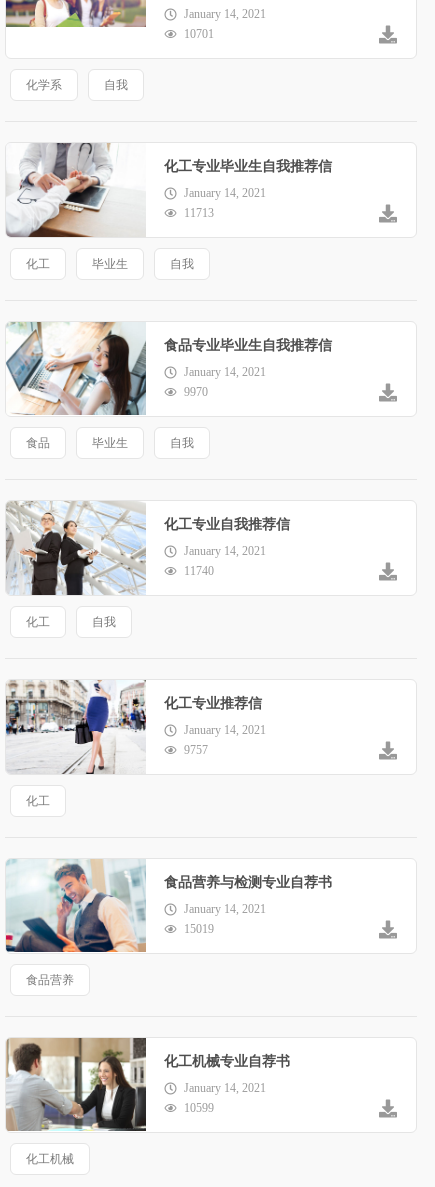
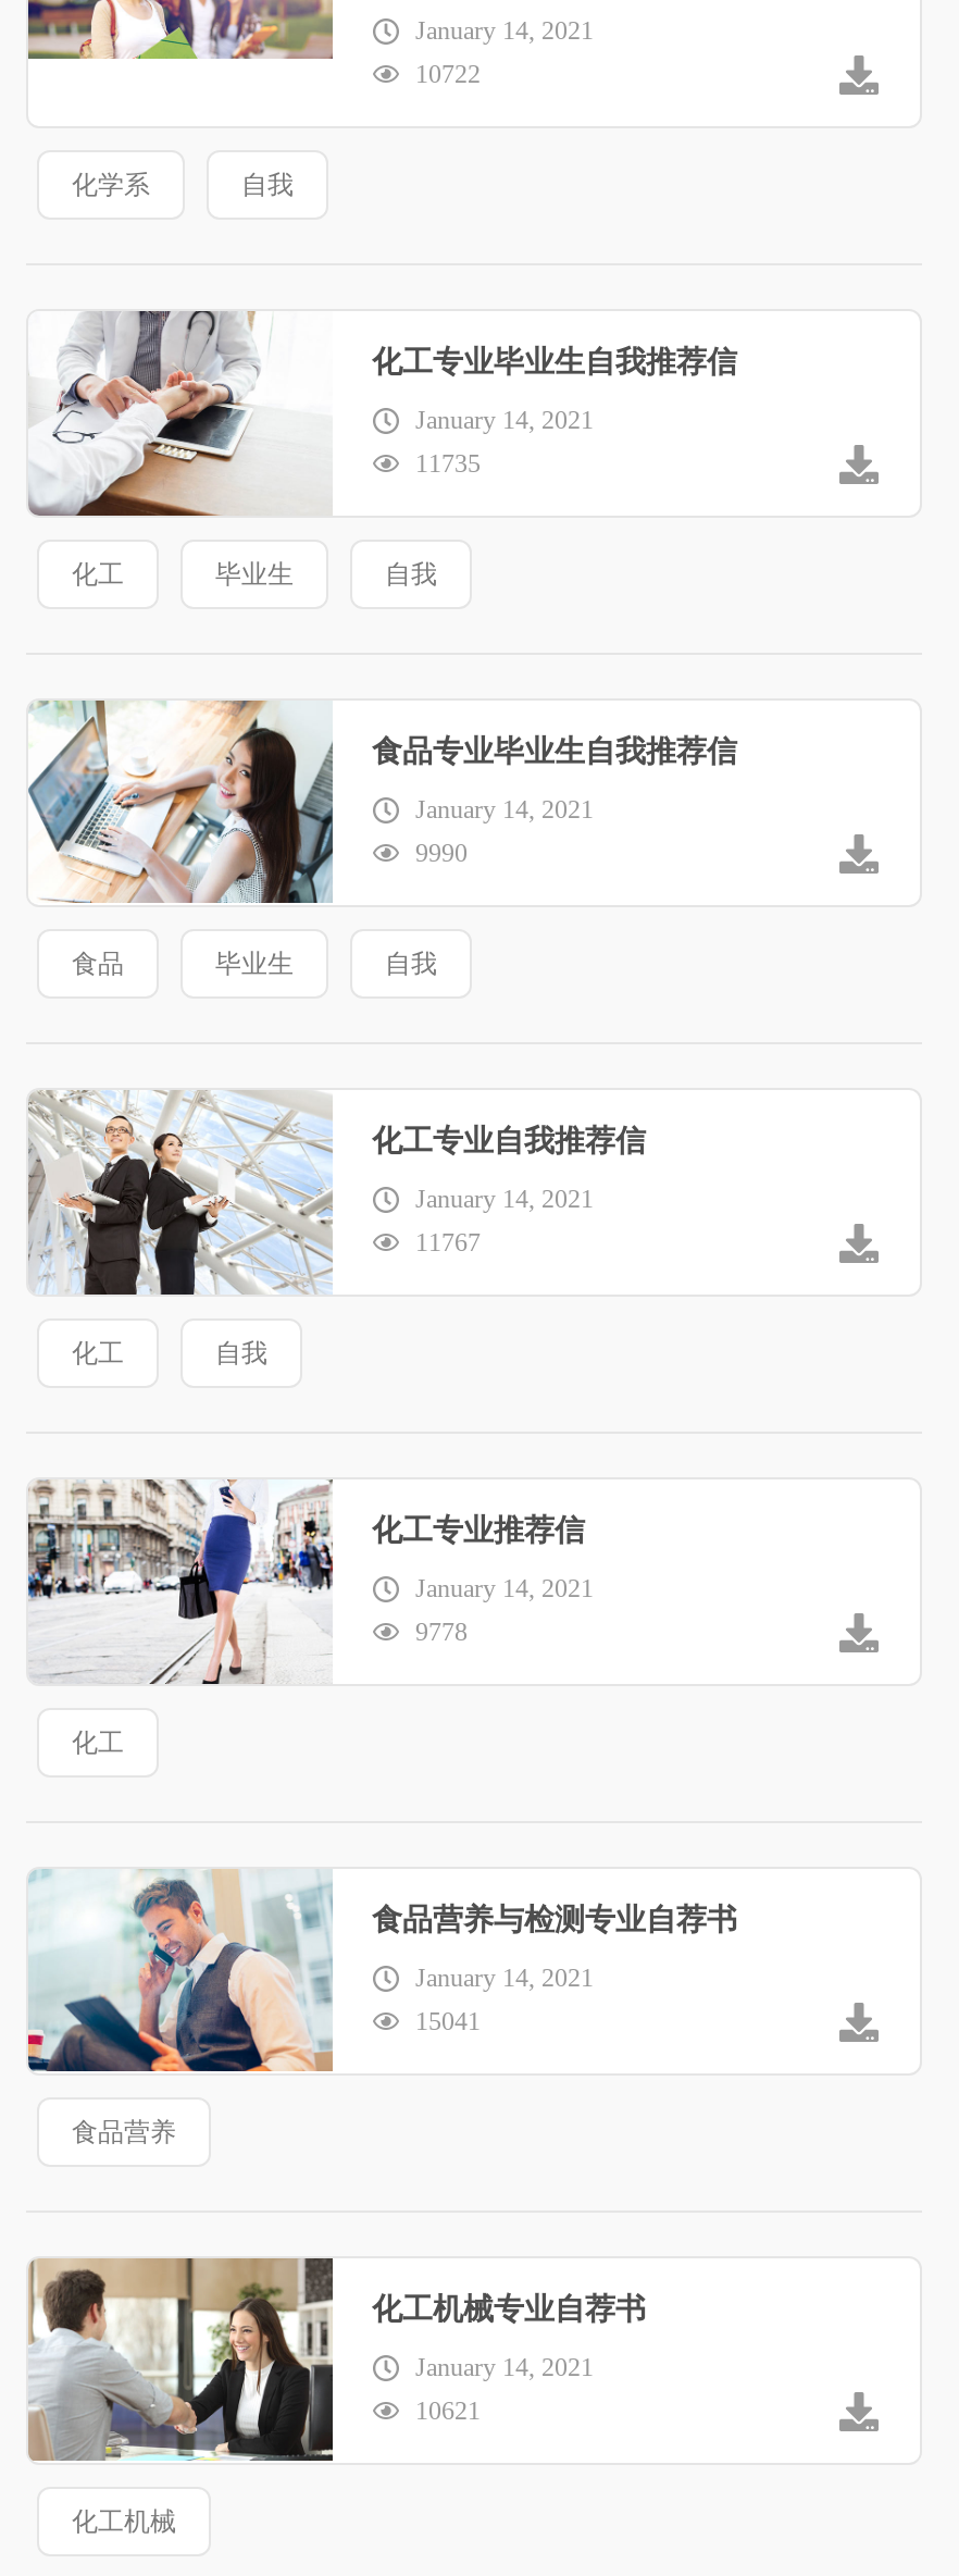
- 10701
+ 10722

- 11713
+ 11735

- 9970
+ 9990

- 11740
+ 11767

- 9757
+ 9778

- 15019
+ 15041

- 10599
+ 10621
